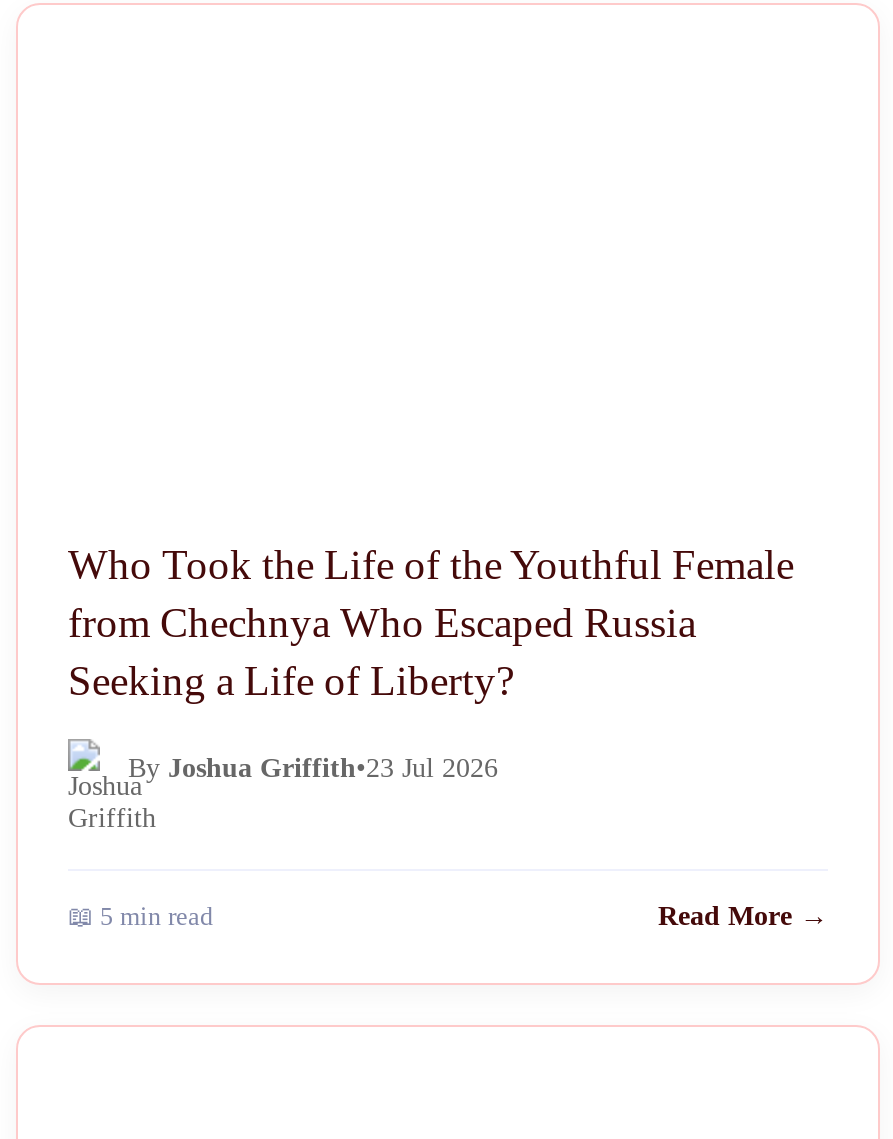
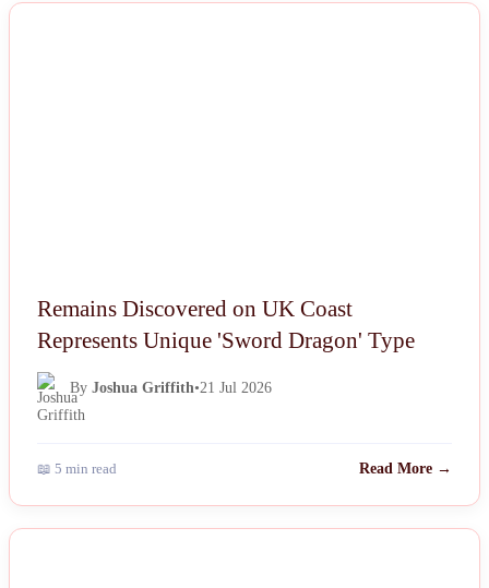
- Who Took the Life of the Youthful Female
- from Chechnya Who Escaped Russia
- Seeking a Life of Liberty?
+ Remains Discovered on UK Coast
+ Represents Unique 'Sword Dragon' Type

- By Joshua Griffith•23 Jul 2026
+ By Joshua Griffith•21 Jul 2026
